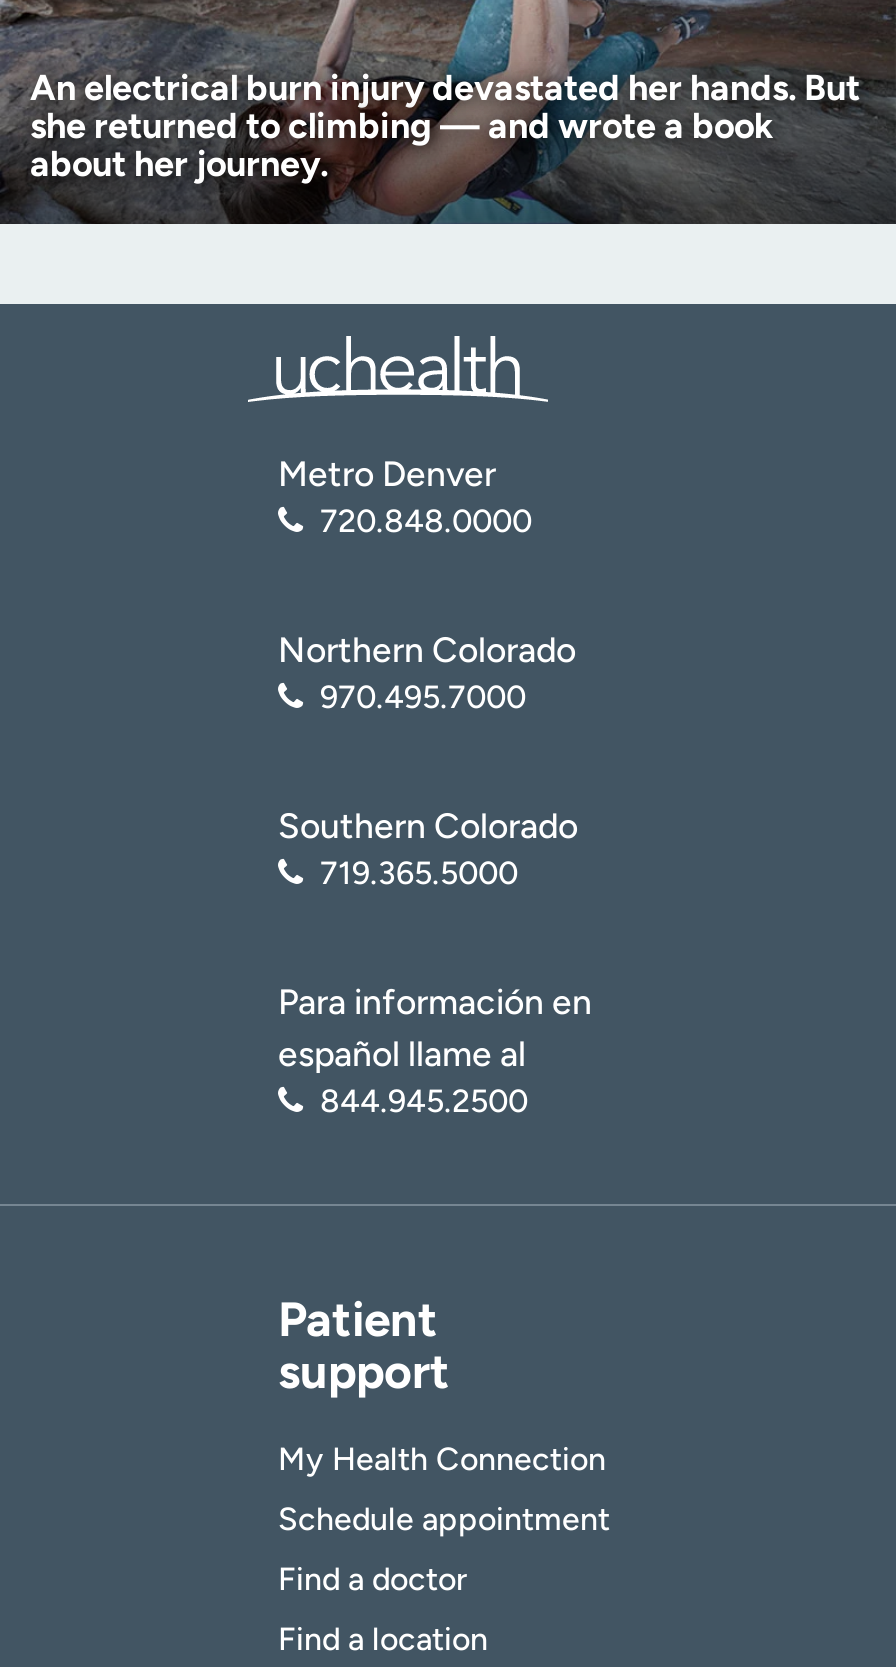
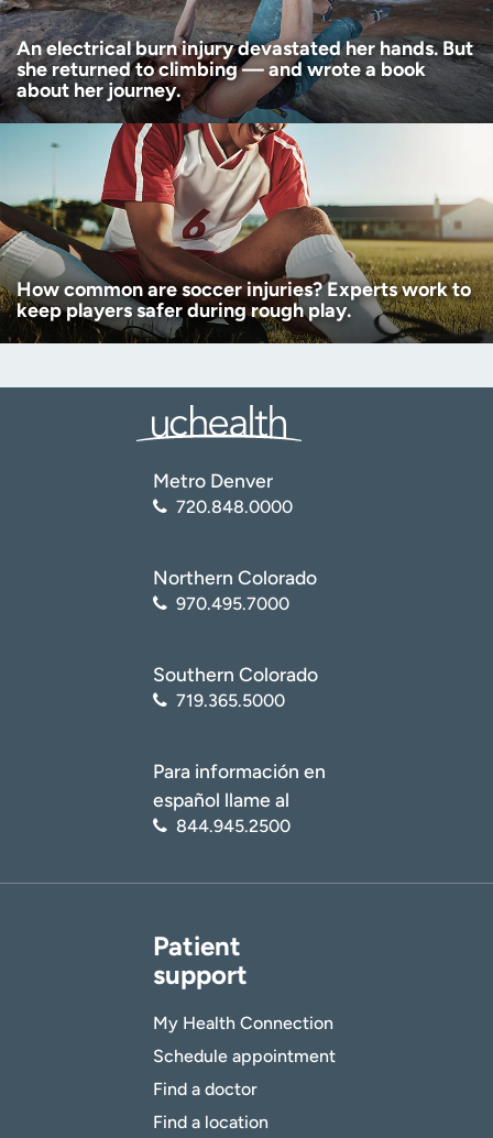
+ [image]
+ How common are soccer injuries? Experts work to
+ keep players safer during rough play.
